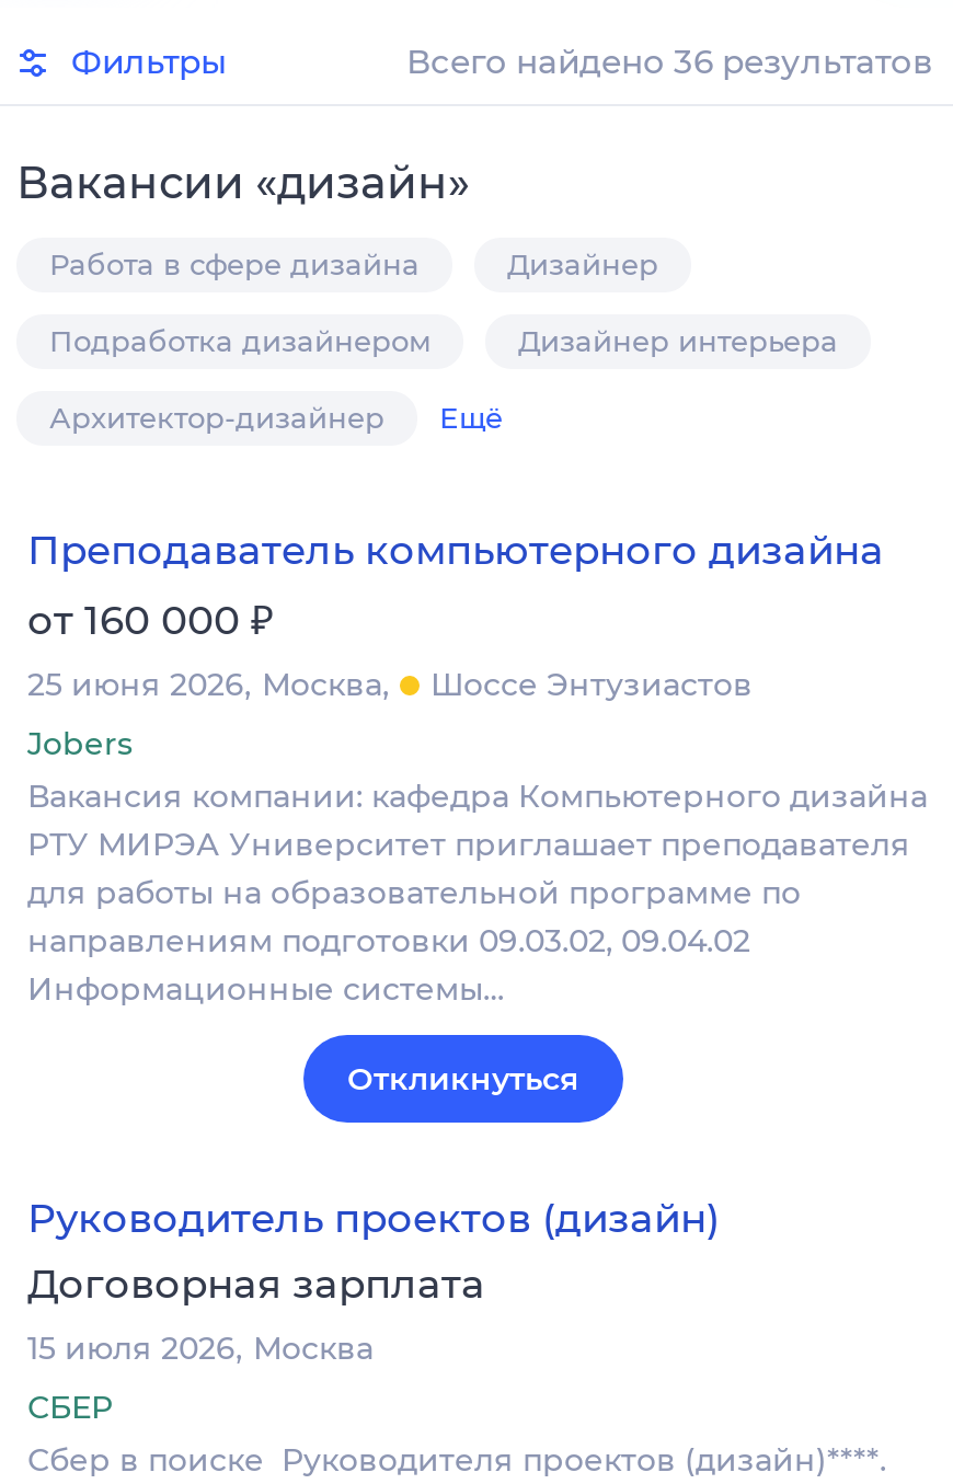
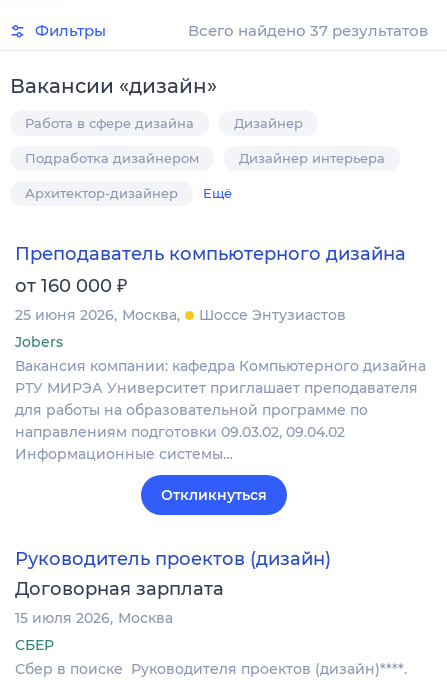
- Всего найдено 36 результатов
+ Всего найдено 37 результатов
